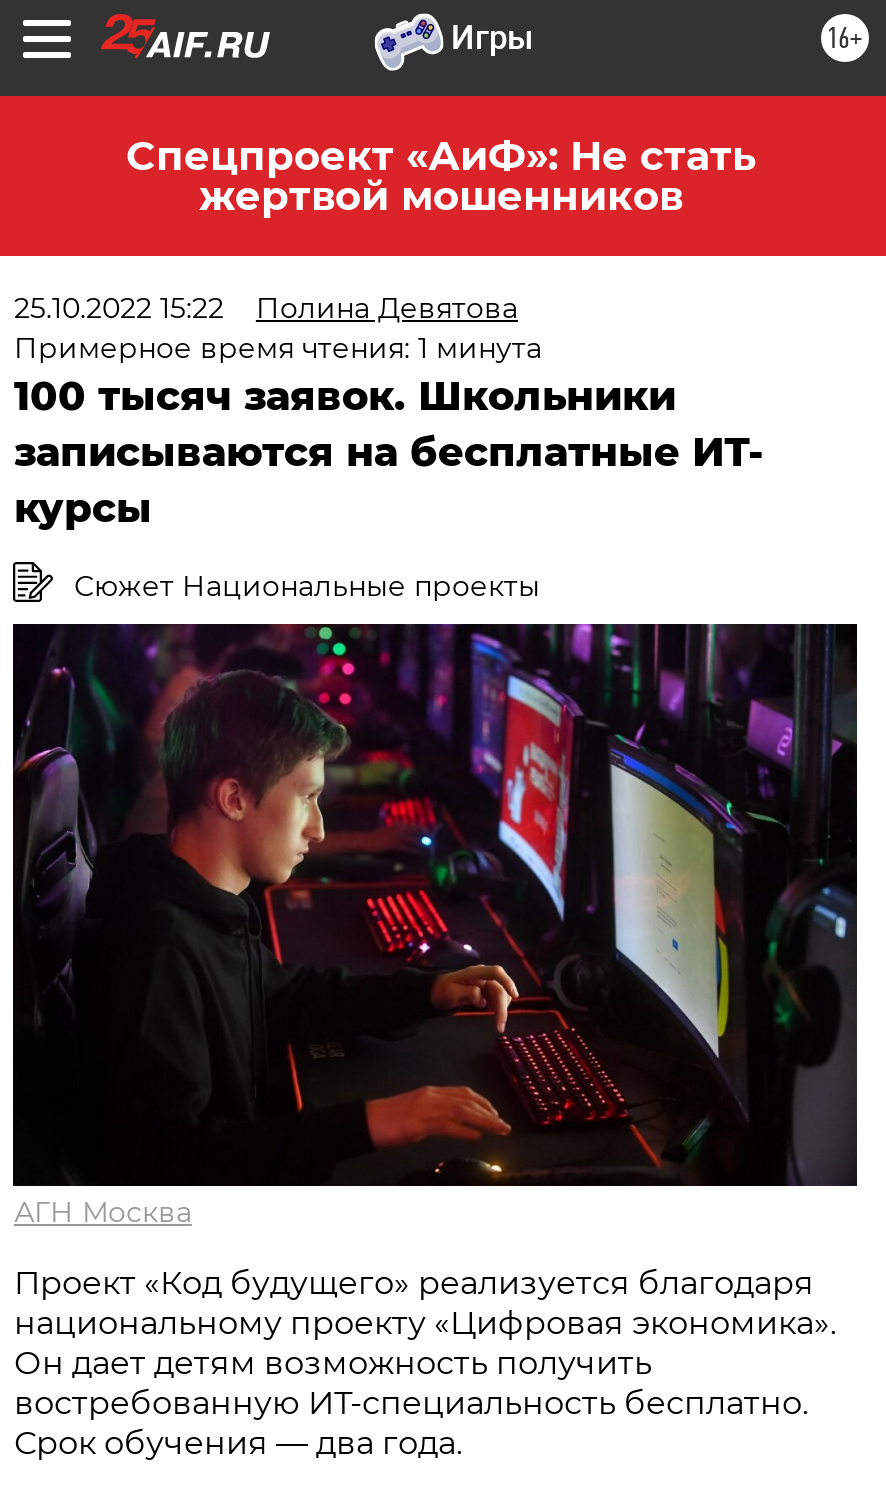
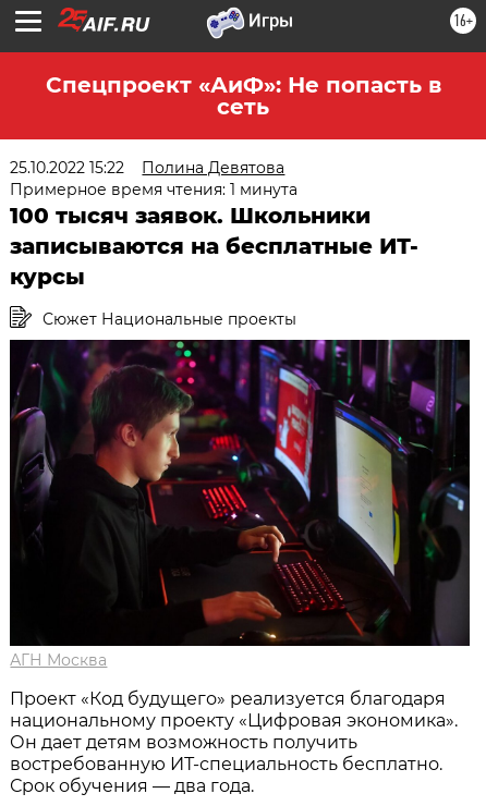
- Спецпроект «АиФ»: Не стать
- жертвой мошенников
+ Спецпроект «АиФ»: Не попасть в
+ сеть
